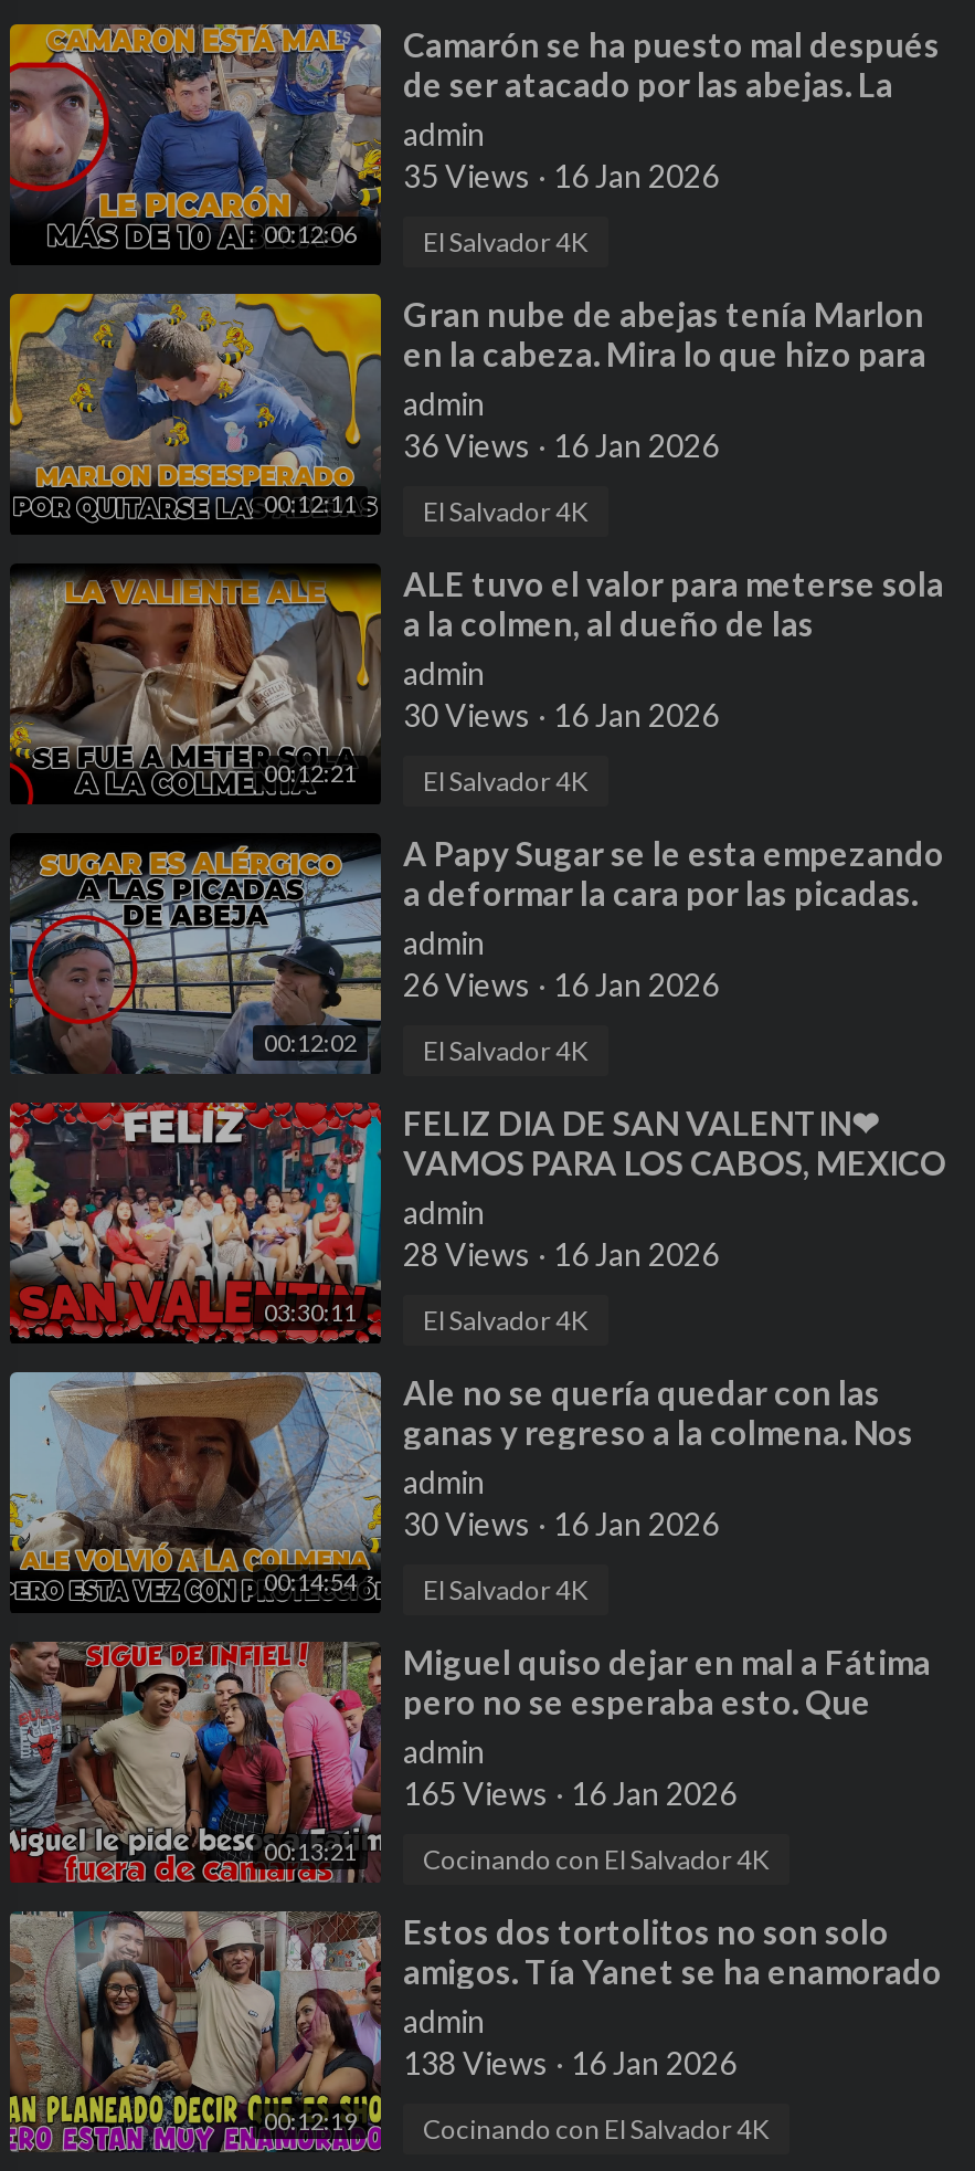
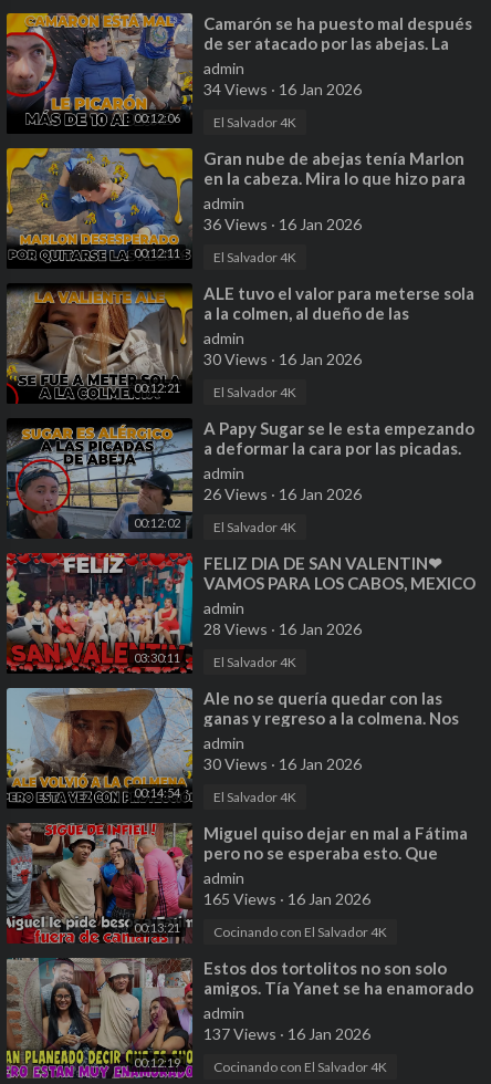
- 35 Views · 16 Jan 2026
+ 34 Views · 16 Jan 2026

- 138 Views · 16 Jan 2026
+ 137 Views · 16 Jan 2026
